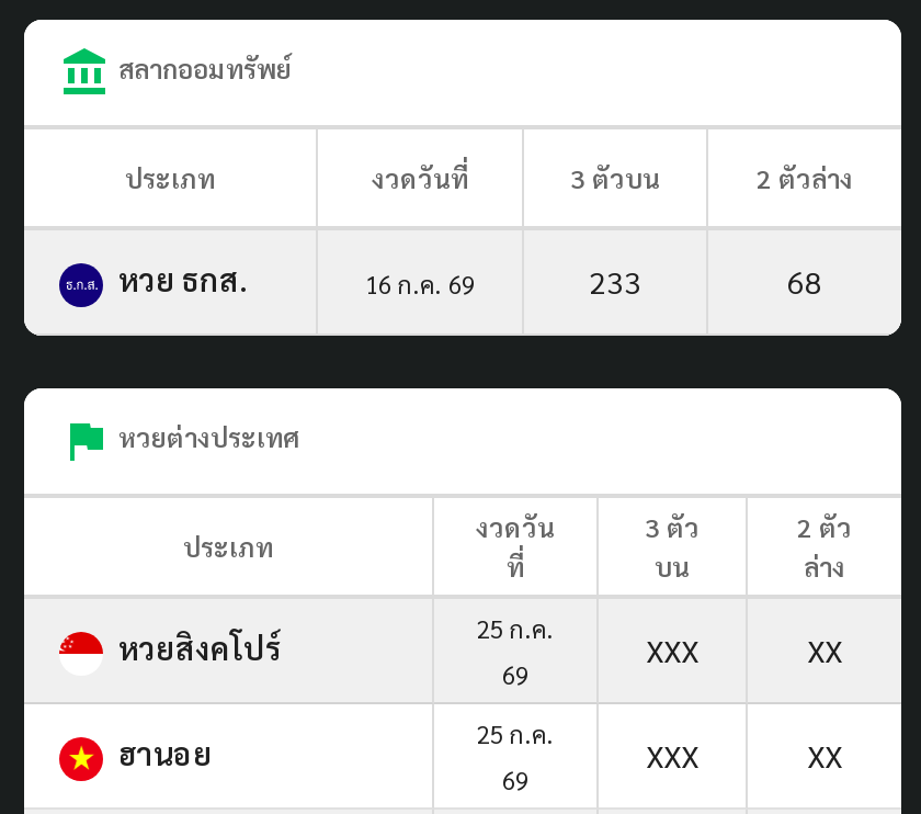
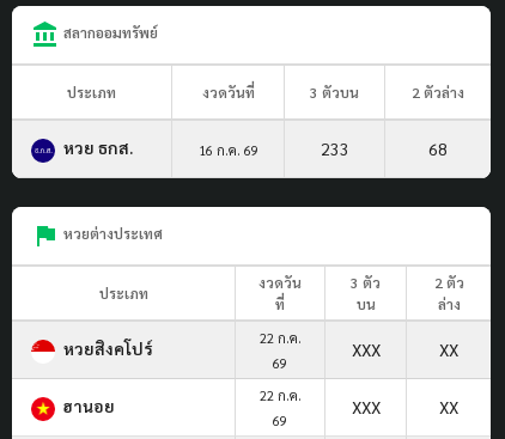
- 25 ก.ค.
+ 22 ก.ค.

- 25 ก.ค.
+ 22 ก.ค.
